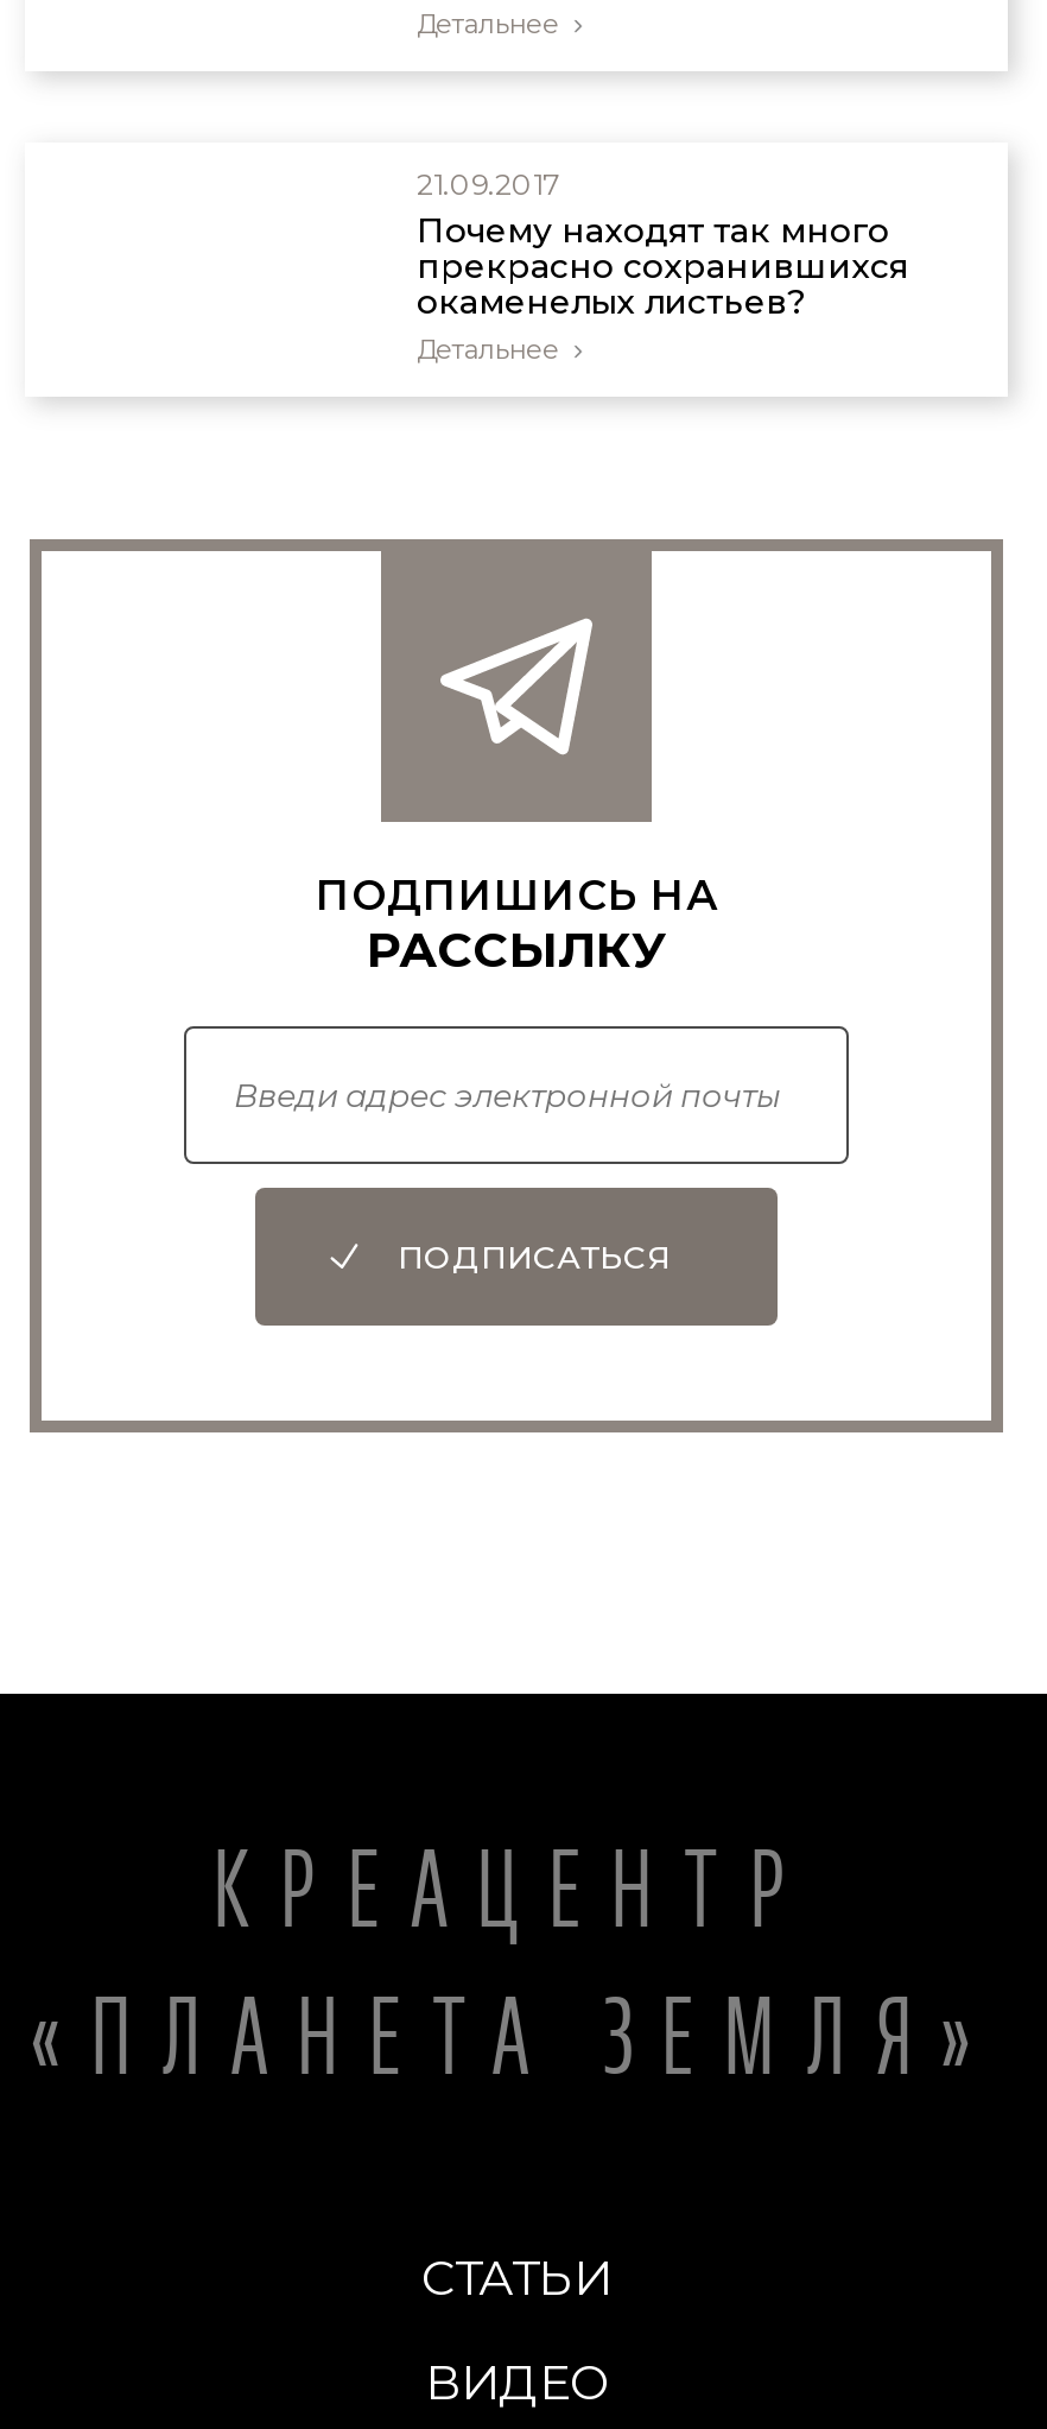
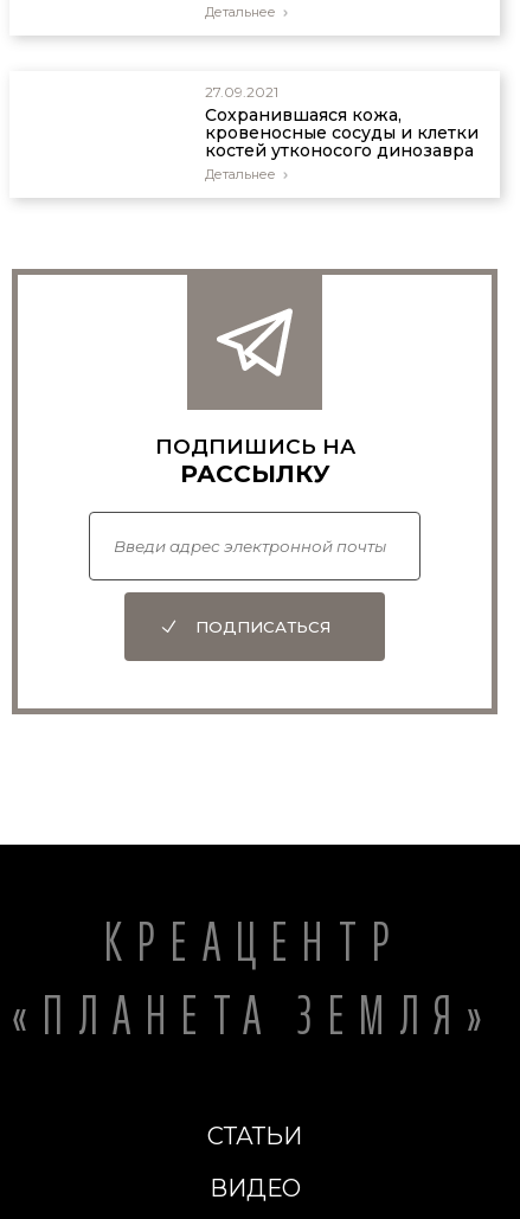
- 21.09.2017
- Почему находят так много
- прекрасно сохранившихся
- окаменелых листьев?
+ 27.09.2021
+ Сохранившаяся кожа,
+ кровеносные сосуды и клетки
+ костей утконосого динозавра
